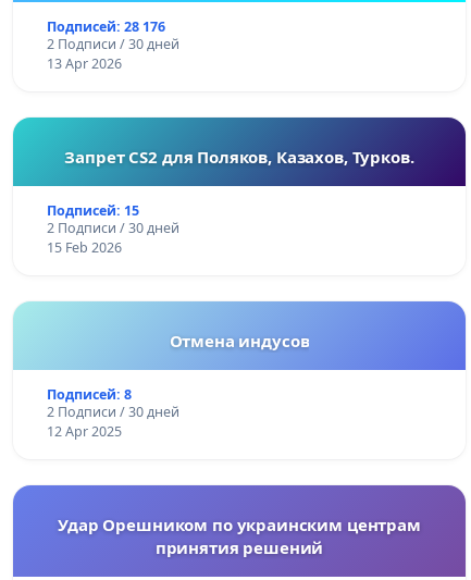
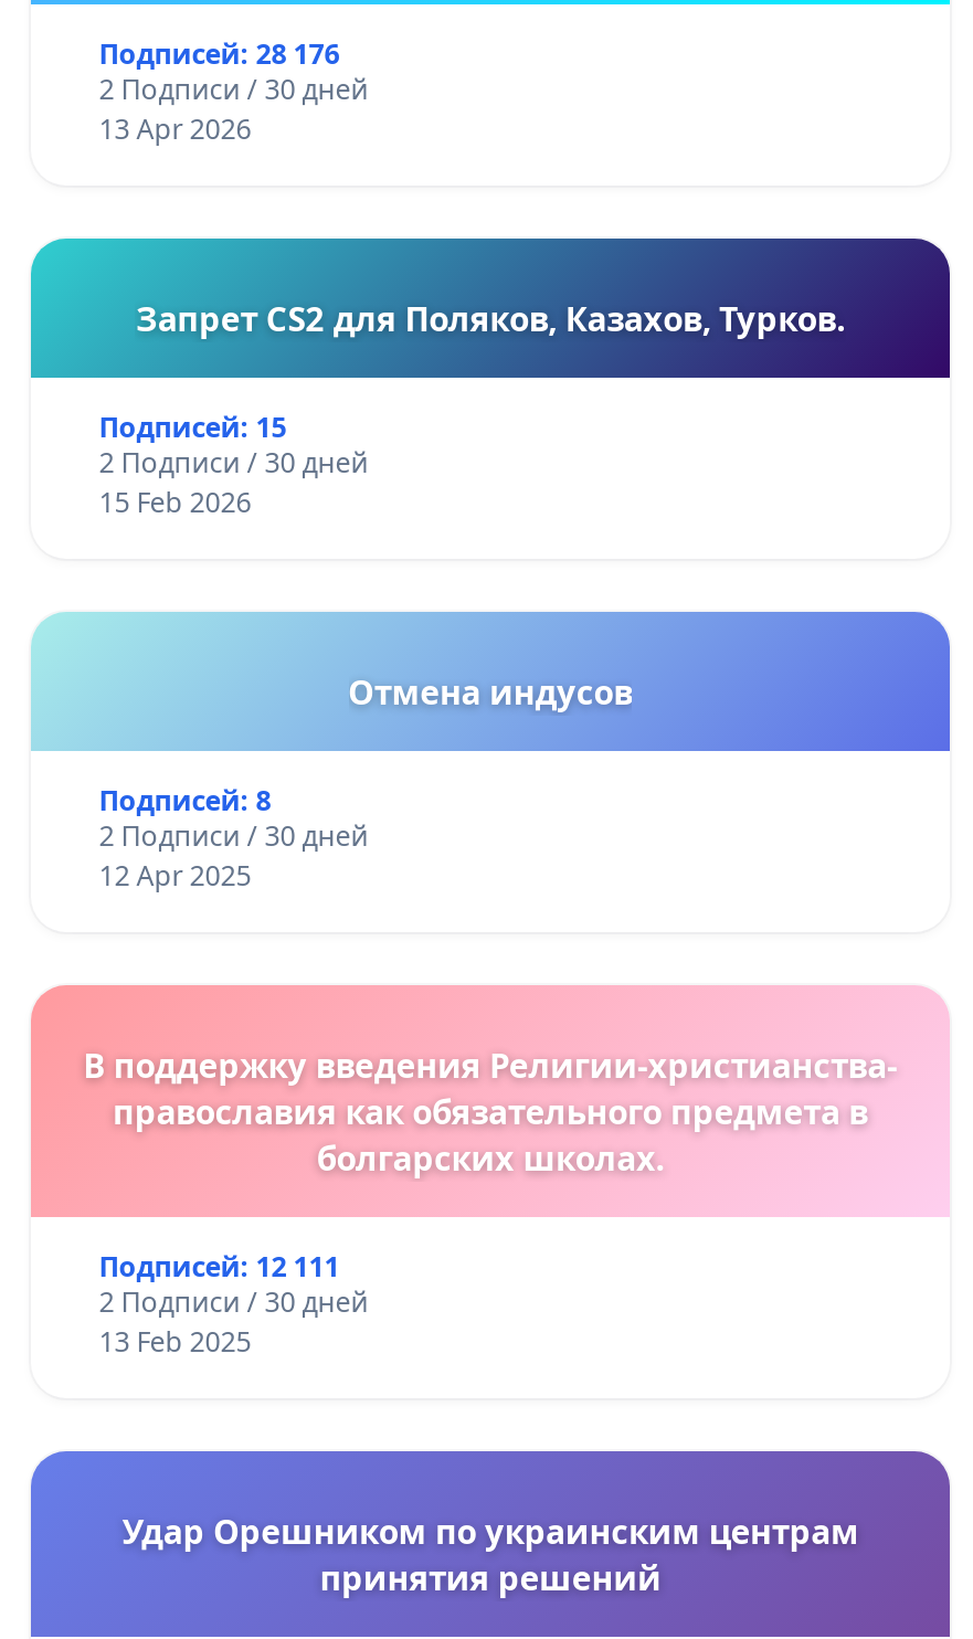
+ [image]
+ В поддержку введения Религии-христианства-
+ православия как обязательного предмета в
+ болгарских школах.
+ Подписей: 12 111
+ 2 Подписи / 30 дней
+ 13 Feb 2025
